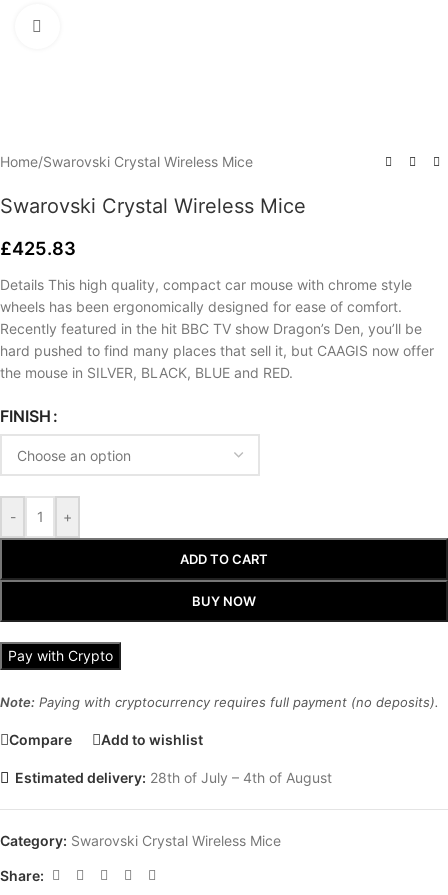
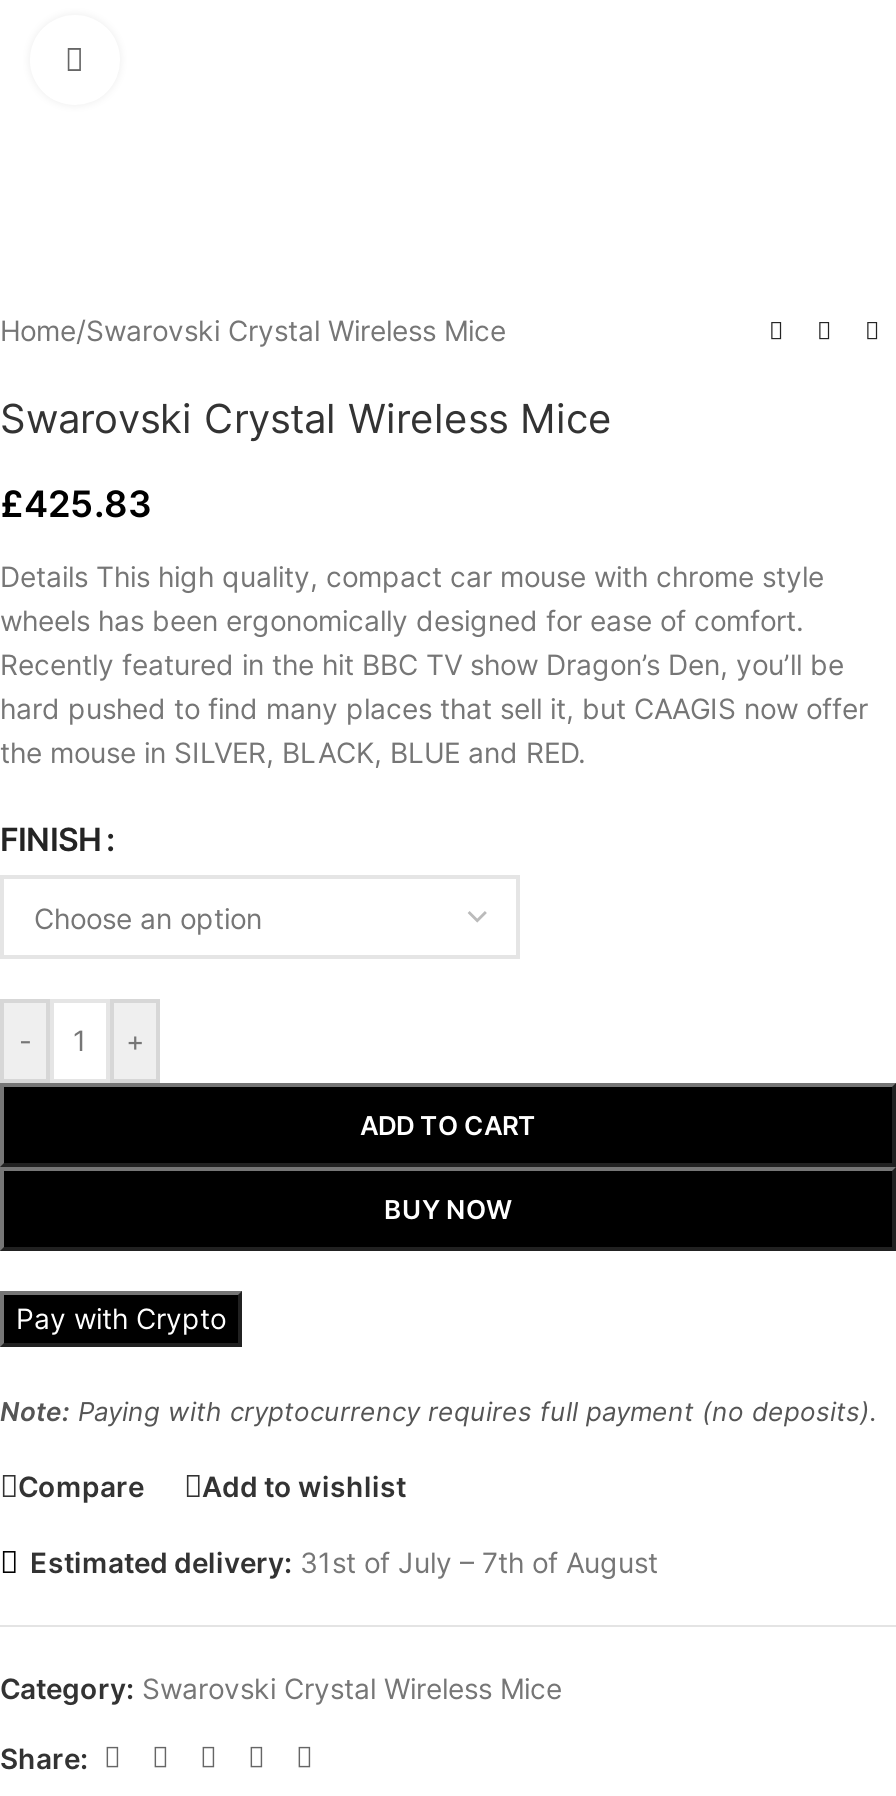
- Estimated delivery: 28th of July – 4th of August
+ Estimated delivery: 31st of July – 7th of August
